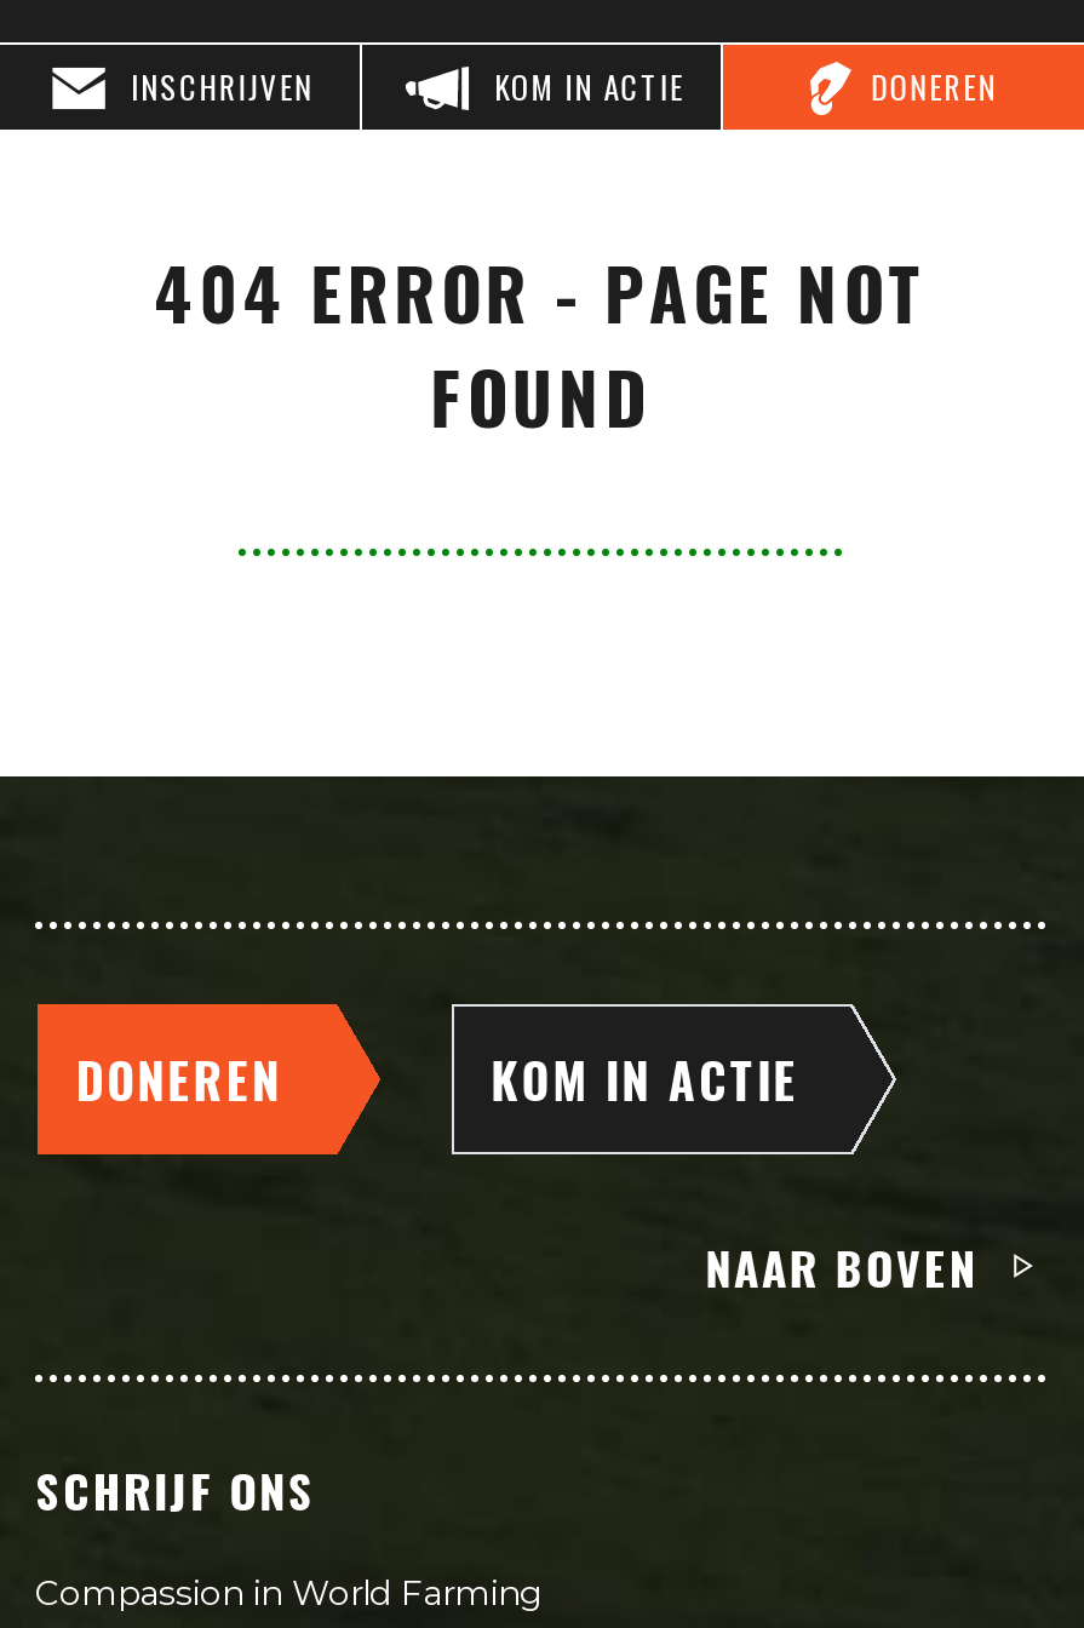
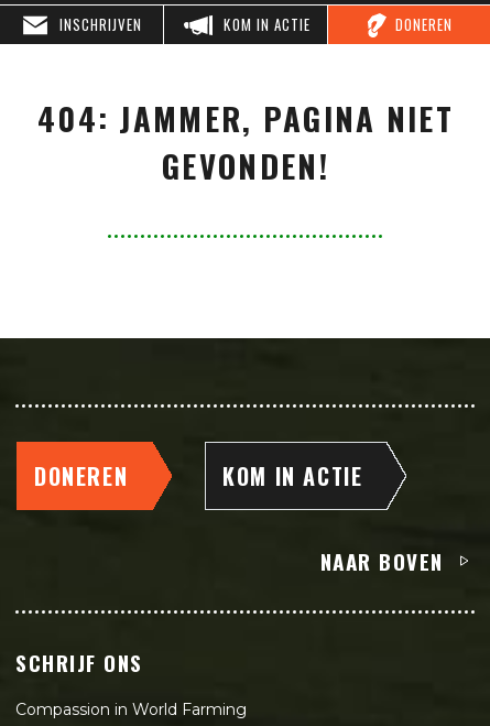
- 404 ERROR - PAGE NOT
- FOUND
+ 404: JAMMER, PAGINA NIET
+ GEVONDEN!
